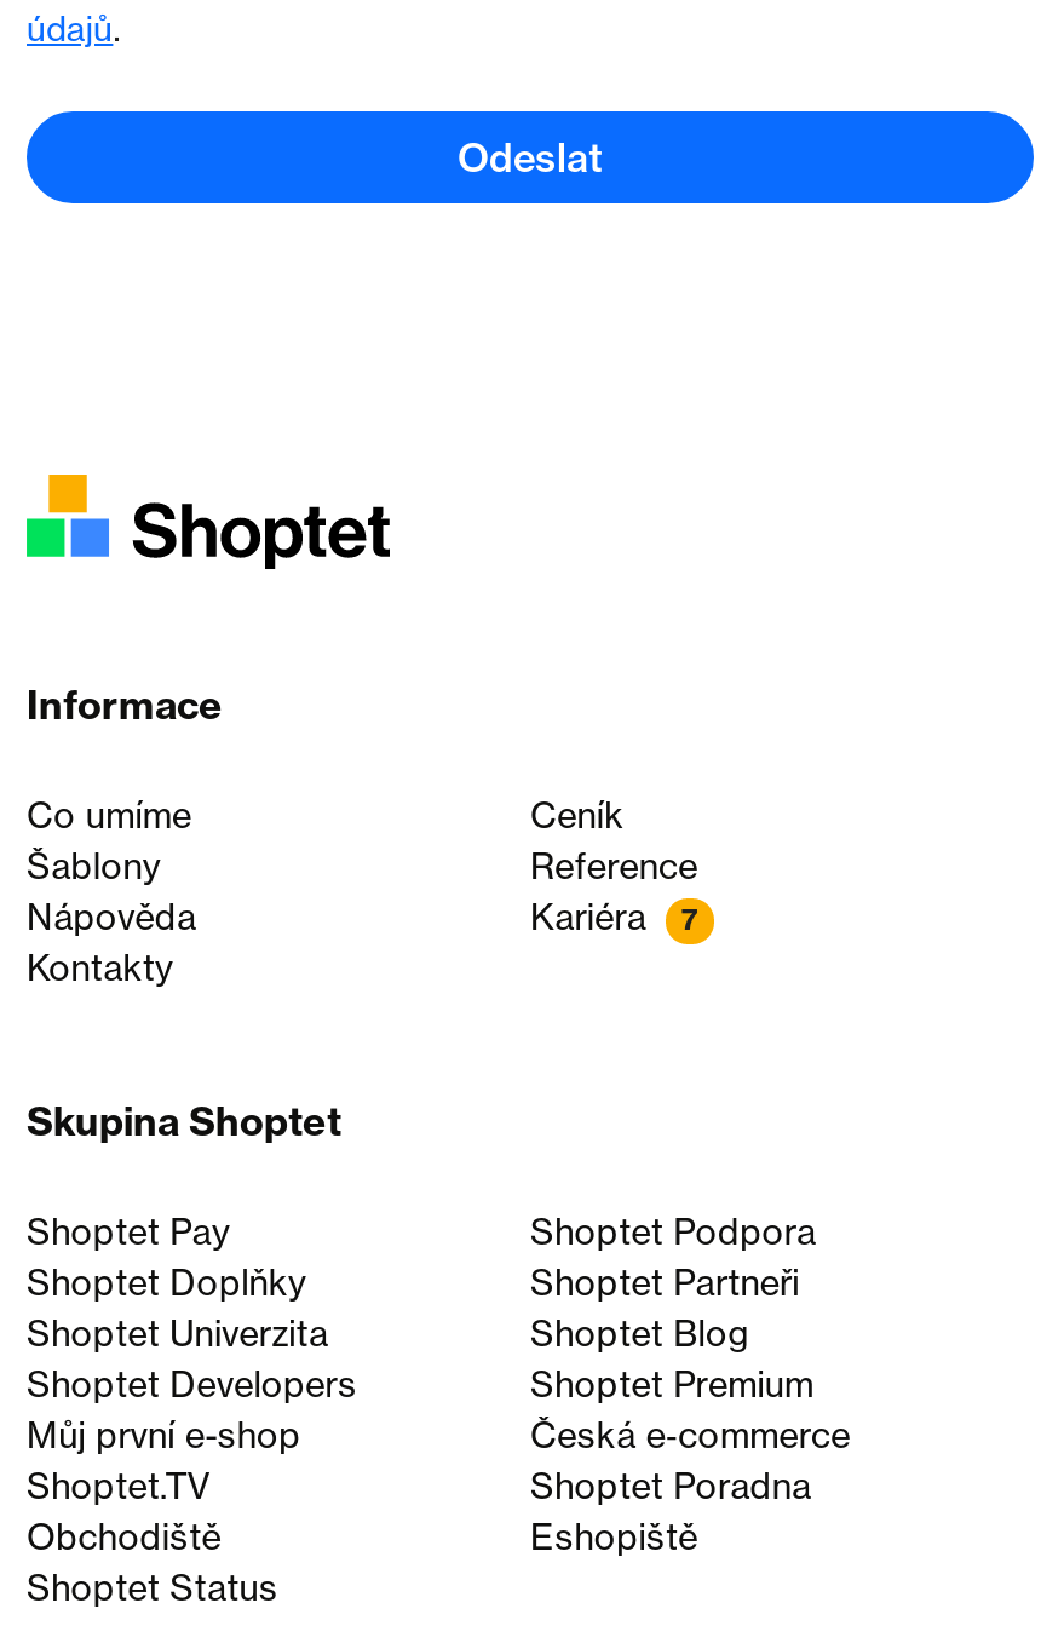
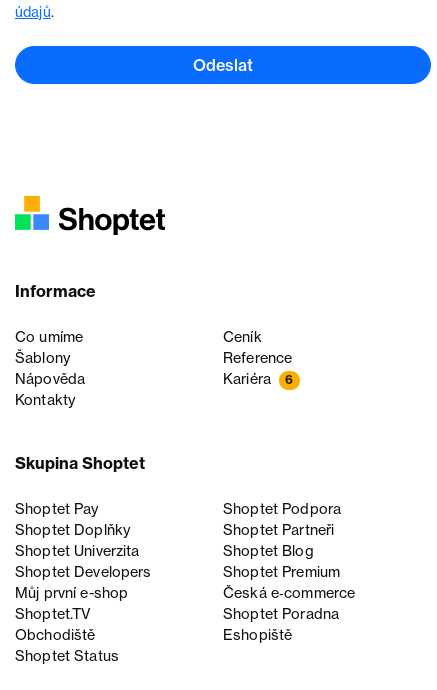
- Kariéra 7
+ Kariéra 6
